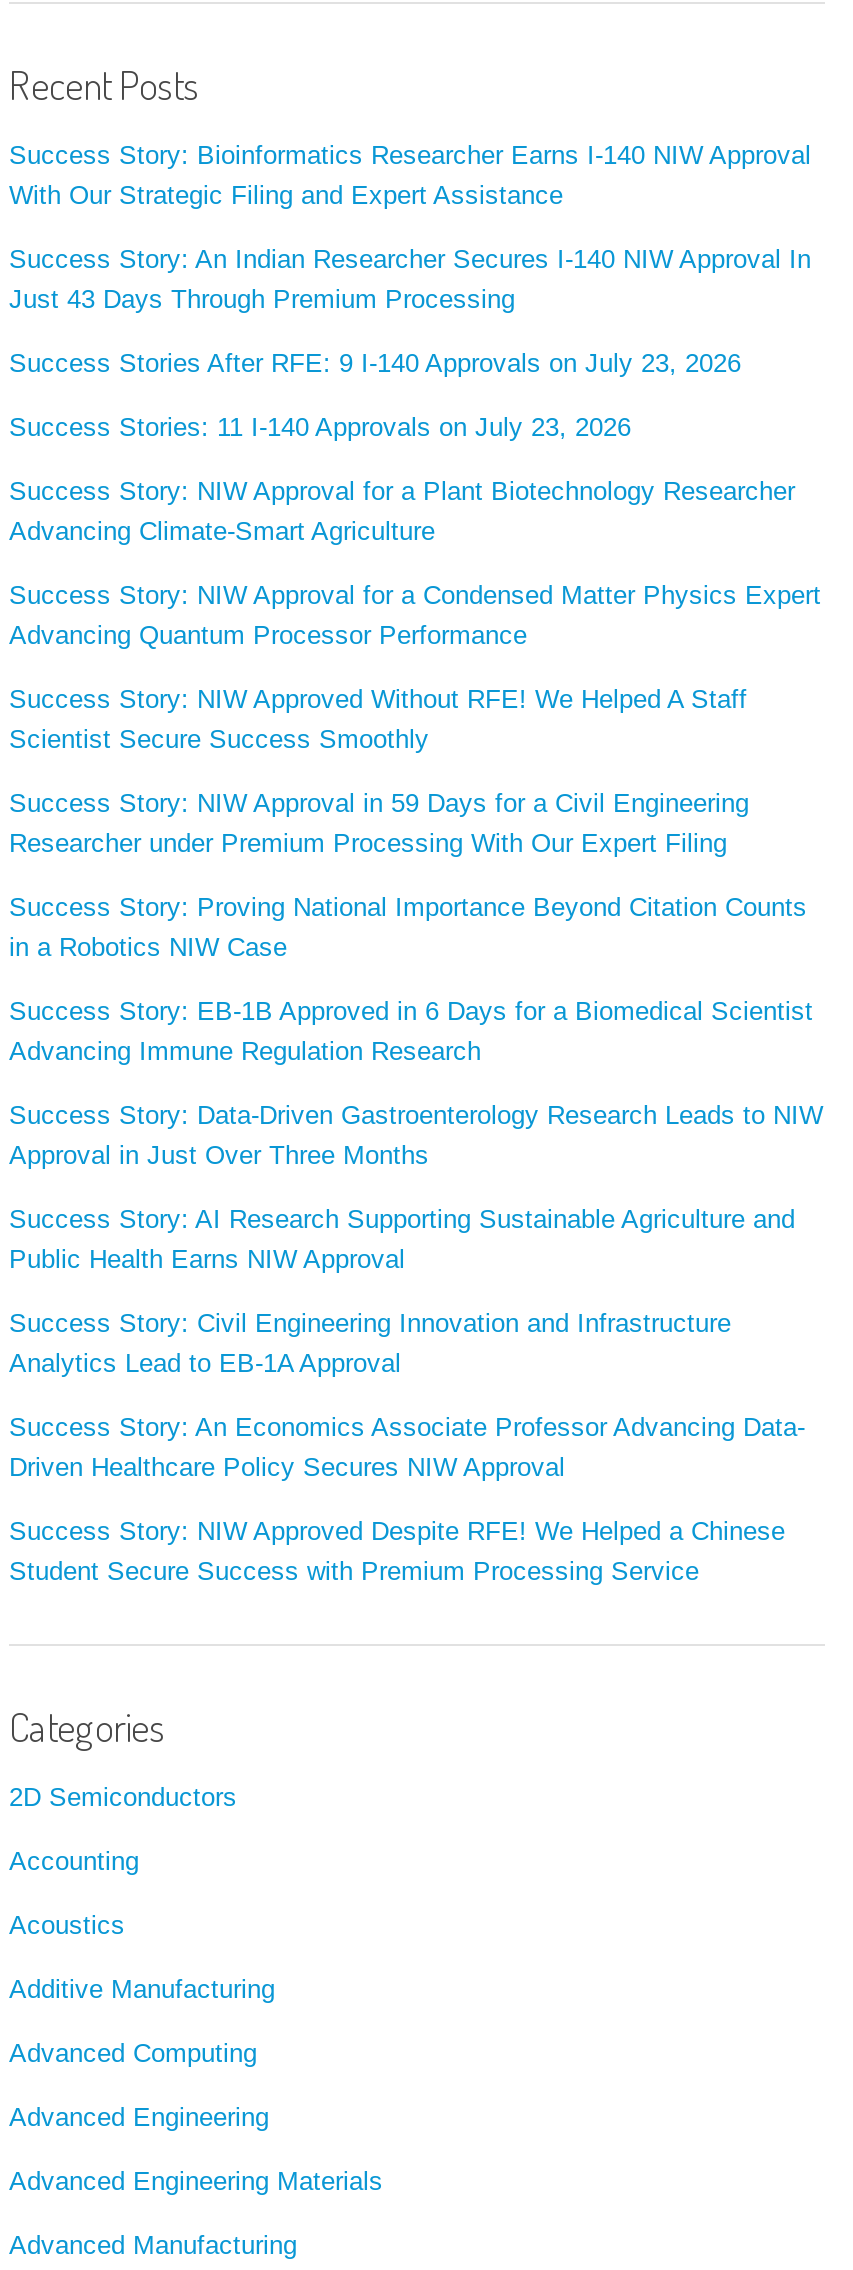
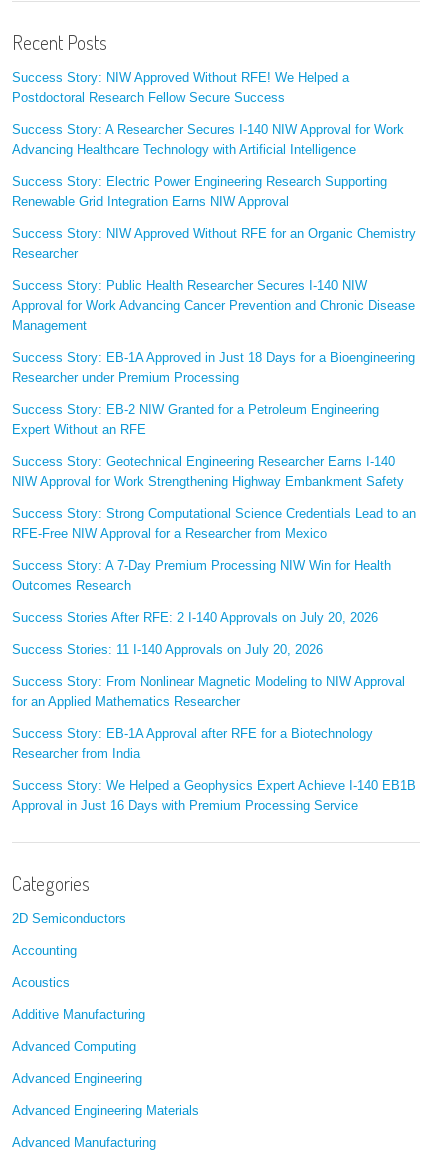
- Success Story: Bioinformatics Researcher Earns I-140 NIW Approval
- With Our Strategic Filing and Expert Assistance
+ Success Story: NIW Approved Without RFE! We Helped a
+ Postdoctoral Research Fellow Secure Success

- Success Story: An Indian Researcher Secures I-140 NIW Approval In
- Just 43 Days Through Premium Processing
+ Success Story: A Researcher Secures I-140 NIW Approval for Work
+ Advancing Healthcare Technology with Artificial Intelligence

- Success Stories After RFE: 9 I-140 Approvals on July 23, 2026
+ Success Story: Electric Power Engineering Research Supporting
+ Renewable Grid Integration Earns NIW Approval

- Success Stories: 11 I-140 Approvals on July 23, 2026
+ Success Story: NIW Approved Without RFE for an Organic Chemistry
+ Researcher

- Success Story: NIW Approval for a Plant Biotechnology Researcher
- Advancing Climate-Smart Agriculture
+ Success Story: Public Health Researcher Secures I-140 NIW
+ Approval for Work Advancing Cancer Prevention and Chronic Disease
+ Management

- Success Story: NIW Approval for a Condensed Matter Physics Expert
- Advancing Quantum Processor Performance
+ Success Story: EB-1A Approved in Just 18 Days for a Bioengineering
+ Researcher under Premium Processing

- Success Story: NIW Approved Without RFE! We Helped A Staff
- Scientist Secure Success Smoothly
+ Success Story: EB-2 NIW Granted for a Petroleum Engineering
+ Expert Without an RFE

- Success Story: NIW Approval in 59 Days for a Civil Engineering
- Researcher under Premium Processing With Our Expert Filing
+ Success Story: Geotechnical Engineering Researcher Earns I-140
+ NIW Approval for Work Strengthening Highway Embankment Safety

- Success Story: Proving National Importance Beyond Citation Counts
- in a Robotics NIW Case
+ Success Story: Strong Computational Science Credentials Lead to an
+ RFE-Free NIW Approval for a Researcher from Mexico

- Success Story: EB-1B Approved in 6 Days for a Biomedical Scientist
- Advancing Immune Regulation Research
+ Success Story: A 7-Day Premium Processing NIW Win for Health
+ Outcomes Research

- Success Story: Data-Driven Gastroenterology Research Leads to NIW
- Approval in Just Over Three Months
+ Success Stories After RFE: 2 I-140 Approvals on July 20, 2026

- Success Story: AI Research Supporting Sustainable Agriculture and
- Public Health Earns NIW Approval
+ Success Stories: 11 I-140 Approvals on July 20, 2026

- Success Story: Civil Engineering Innovation and Infrastructure
- Analytics Lead to EB-1A Approval
+ Success Story: From Nonlinear Magnetic Modeling to NIW Approval
+ for an Applied Mathematics Researcher

- Success Story: An Economics Associate Professor Advancing Data-
- Driven Healthcare Policy Secures NIW Approval
+ Success Story: EB-1A Approval after RFE for a Biotechnology
+ Researcher from India

- Success Story: NIW Approved Despite RFE! We Helped a Chinese
- Student Secure Success with Premium Processing Service
+ Success Story: We Helped a Geophysics Expert Achieve I-140 EB1B
+ Approval in Just 16 Days with Premium Processing Service
